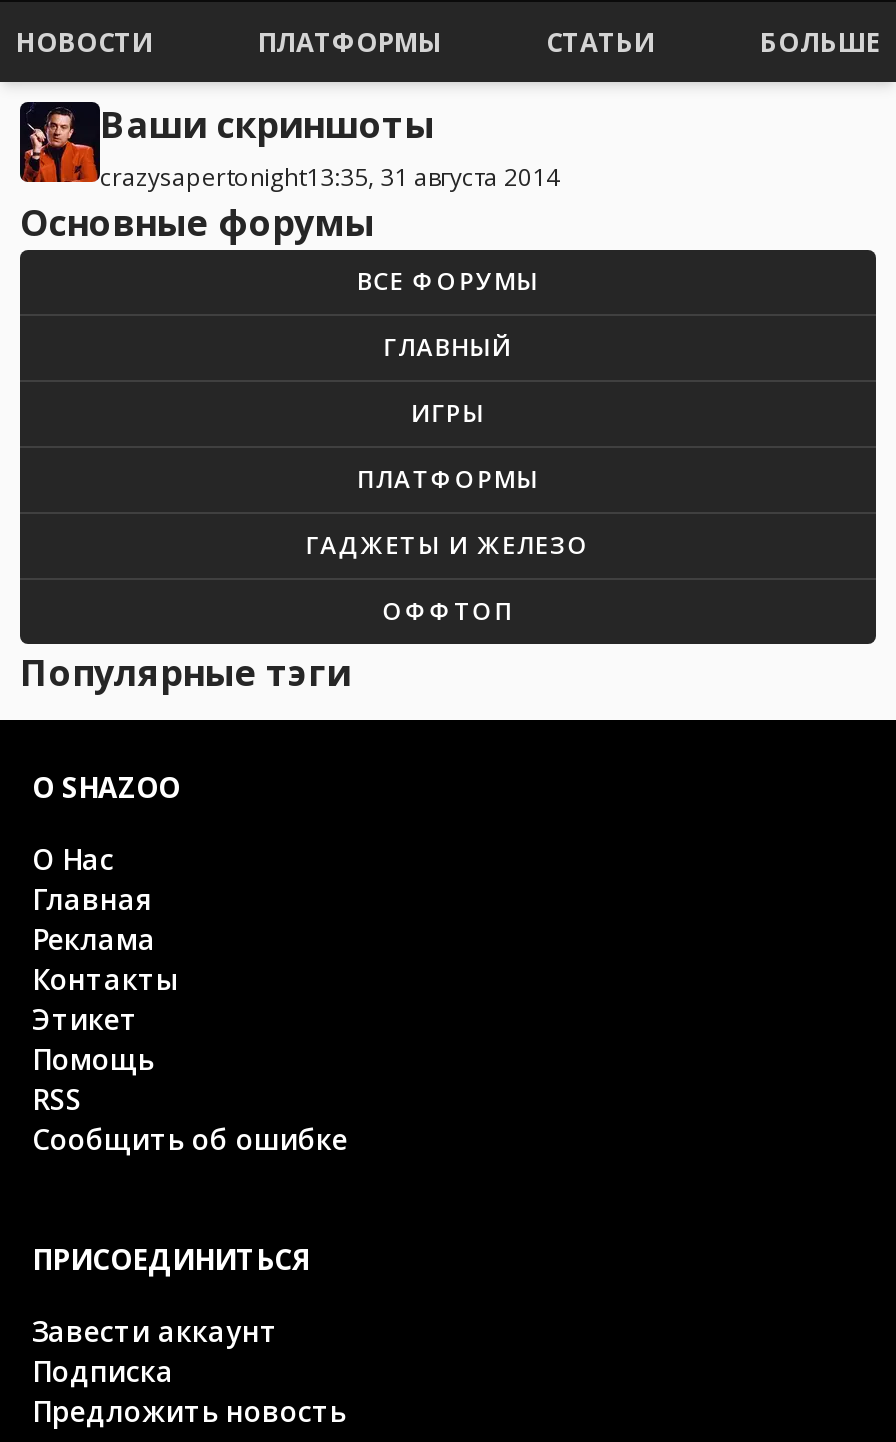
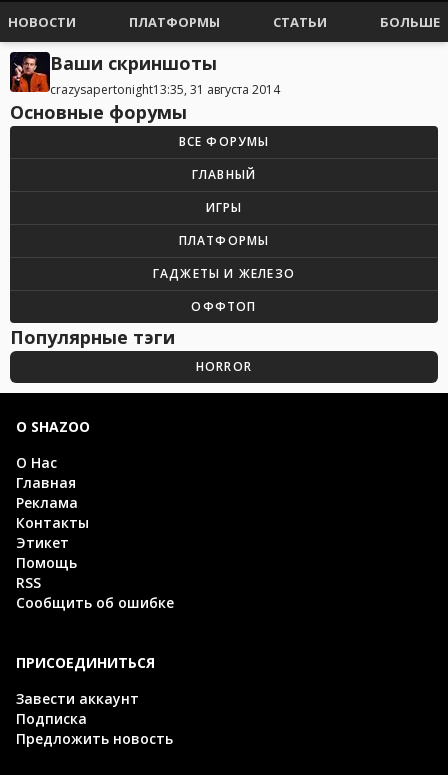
+ HORROR
